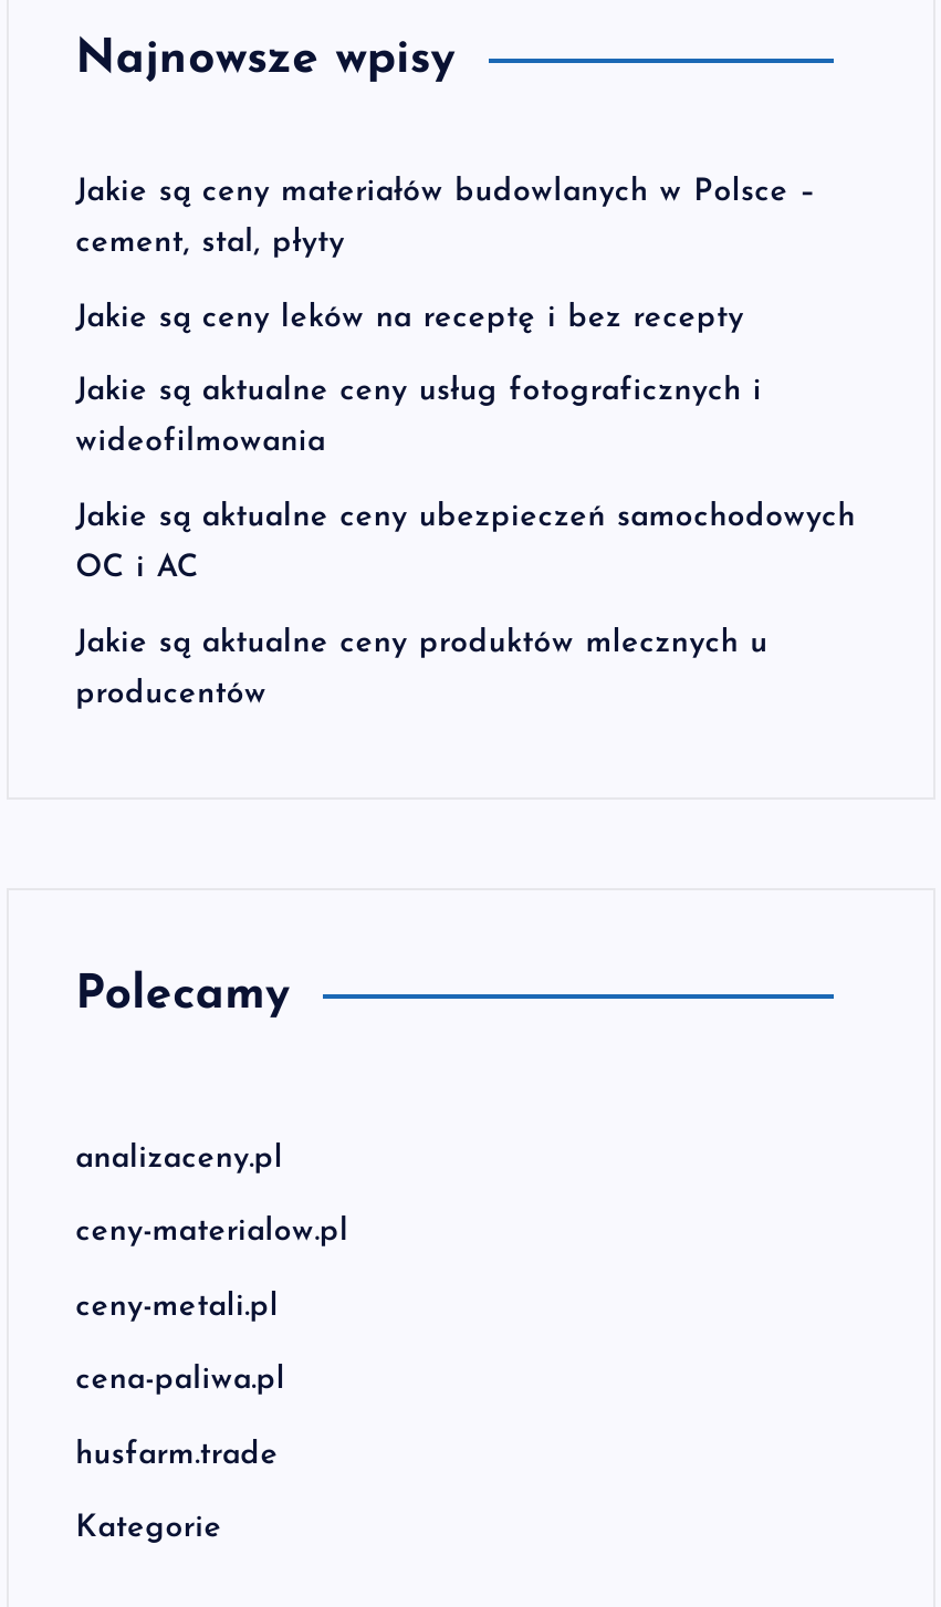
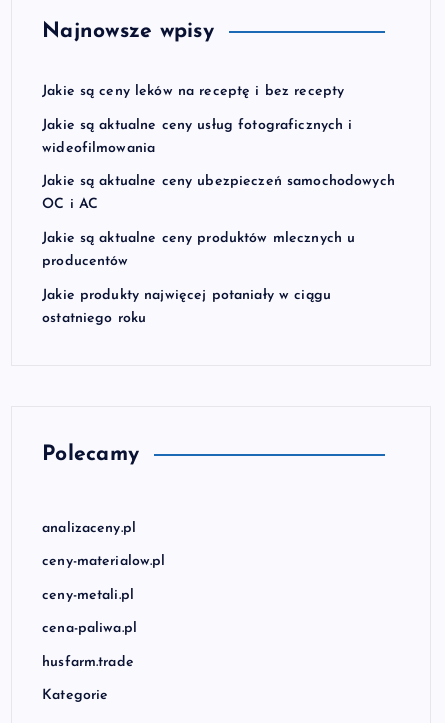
- Jakie są ceny materiałów budowlanych w Polsce –
- cement, stal, płyty

moved up: Jakie są ceny leków na receptę i bez recepty | Jakie są aktualne ceny usług fotograficznych i | wideofilmowania | Jakie są aktualne ceny ubezpieczeń samochodowych | OC i AC | Jakie są aktualne ceny produktów mlecznych u | producentów

+ Jakie produkty najwięcej potaniały w ciągu
+ ostatniego roku
